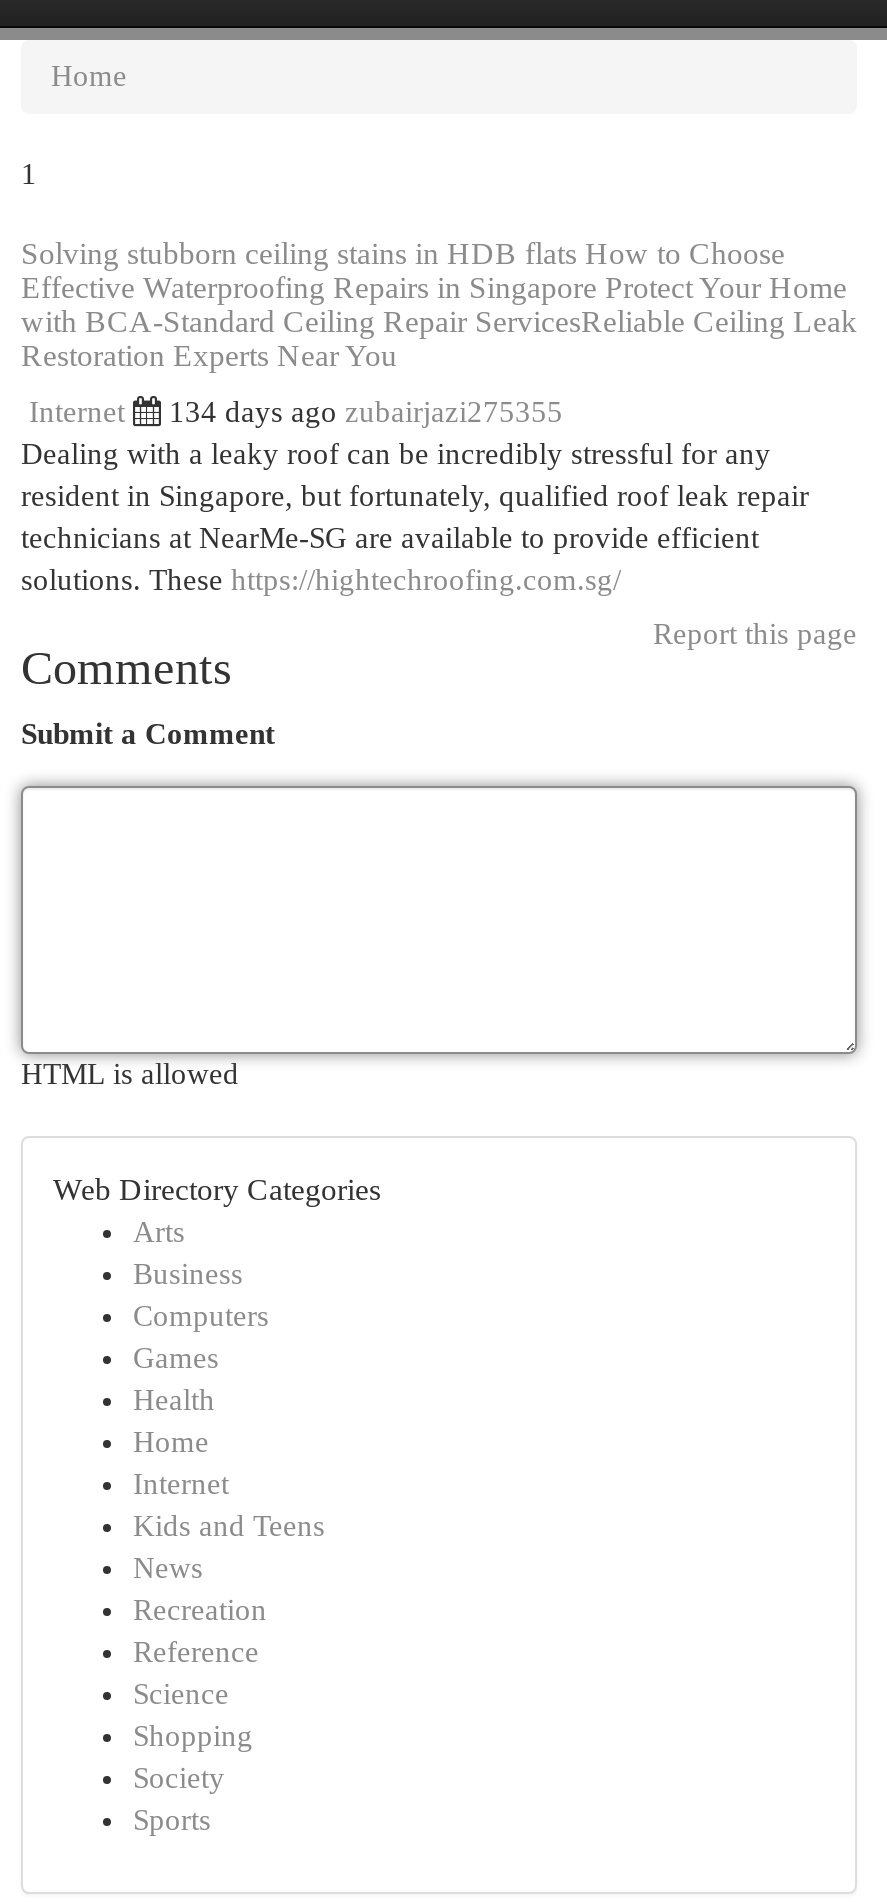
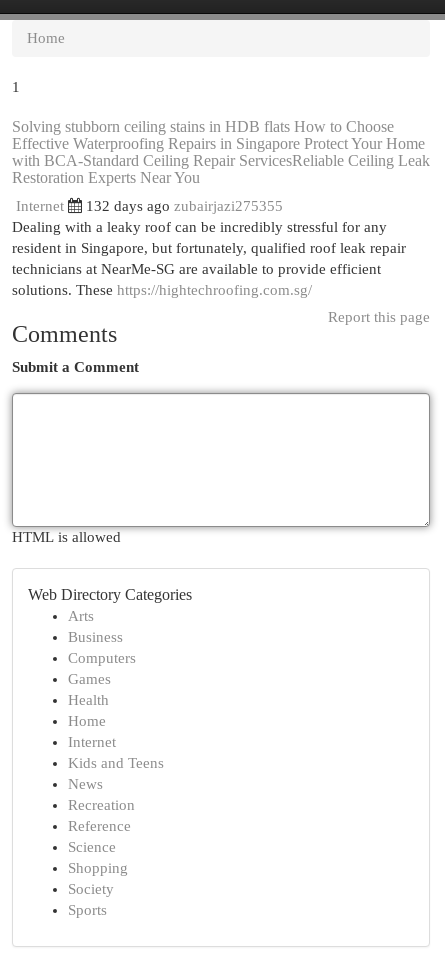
- 134 days ago zubairjazi275355
+ 132 days ago zubairjazi275355
